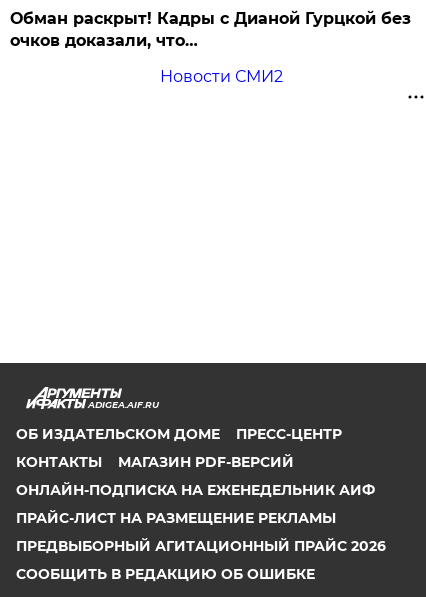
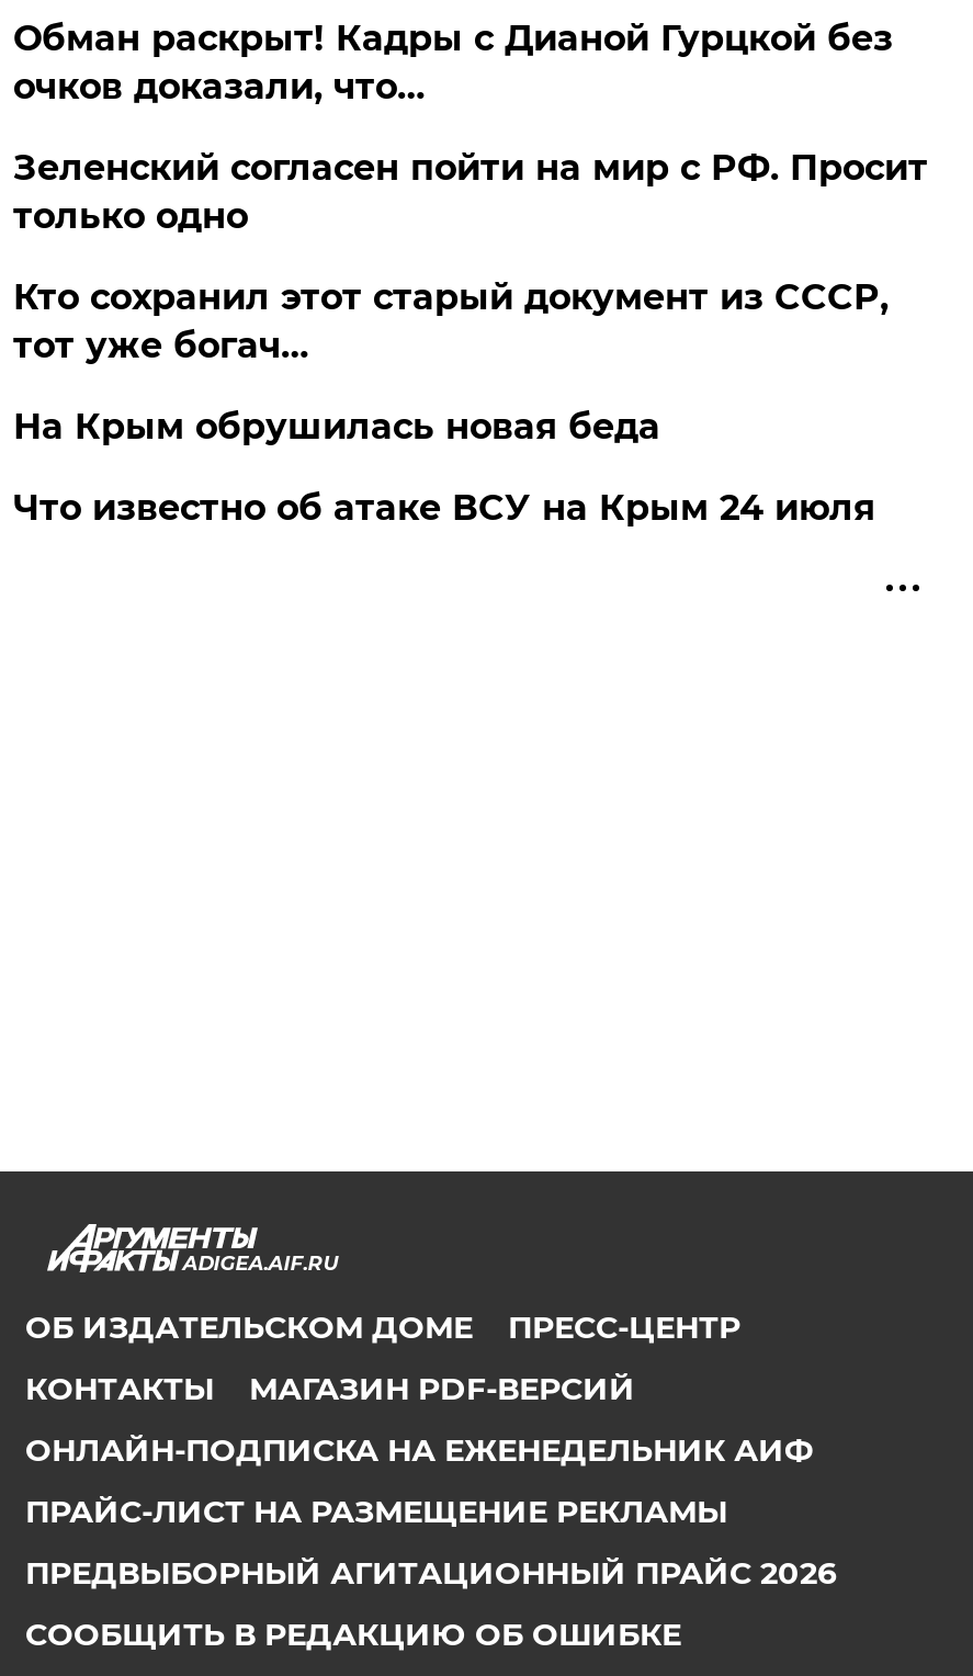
- Новости СМИ2
+ Зеленский согласен пойти на мир с РФ. Просит
+ только одно
+ Кто сохранил этот старый документ из СССР,
+ тот уже богач…
+ На Крым обрушилась новая беда
+ Что известно об атаке ВСУ на Крым 24 июля
